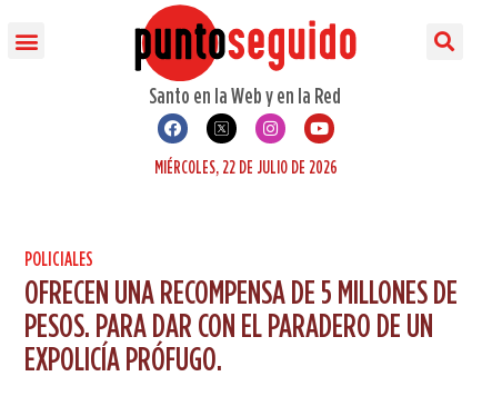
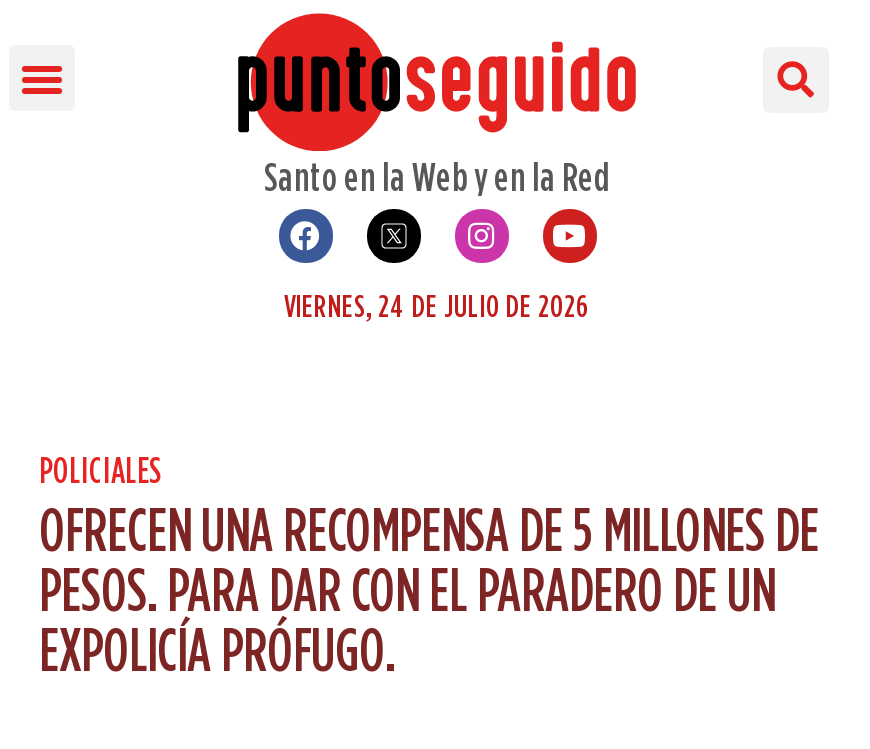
- MIÉRCOLES, 22 DE JULIO DE 2026
+ VIERNES, 24 DE JULIO DE 2026
